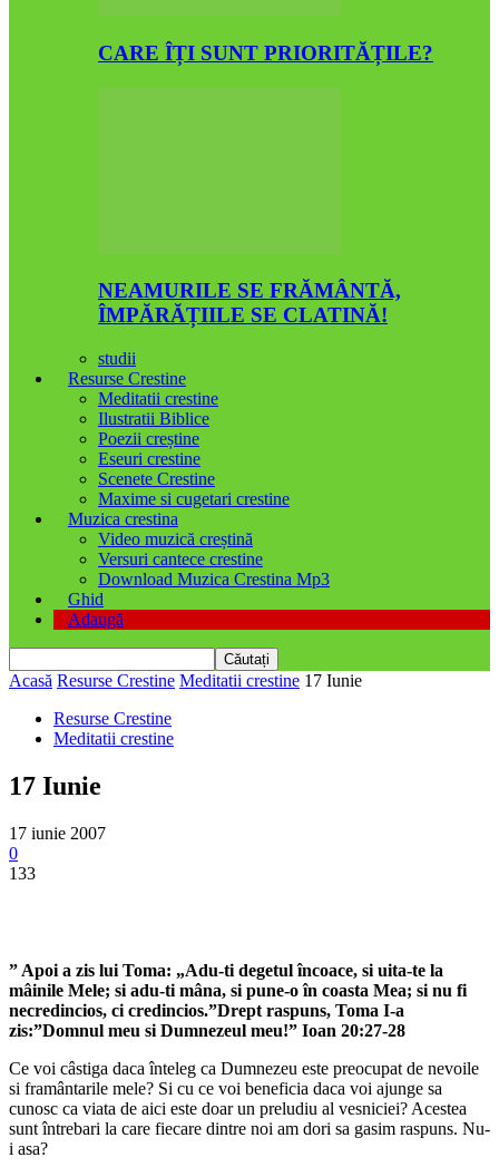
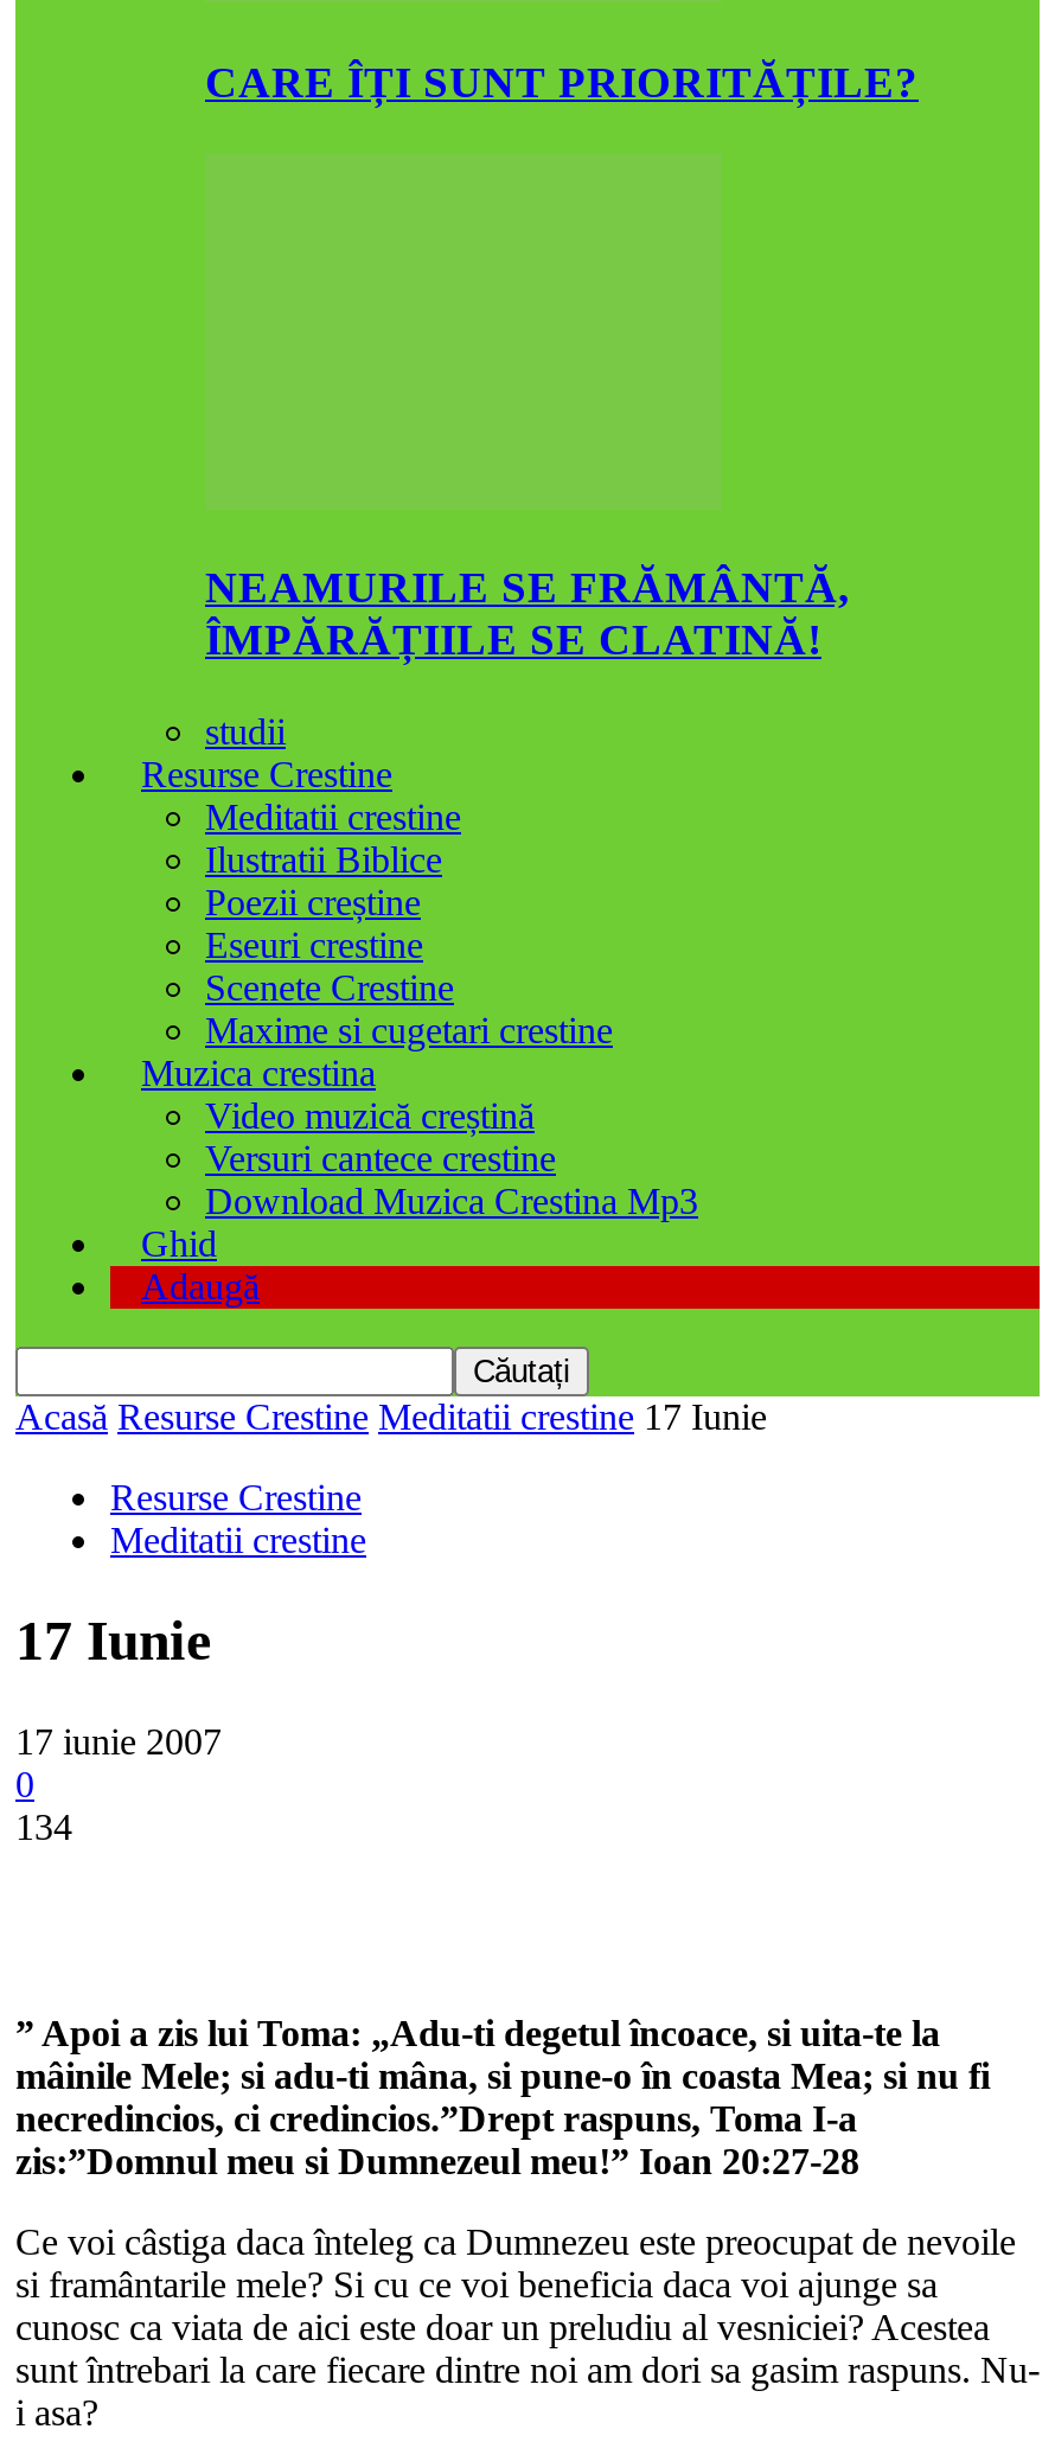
- 133
+ 134
